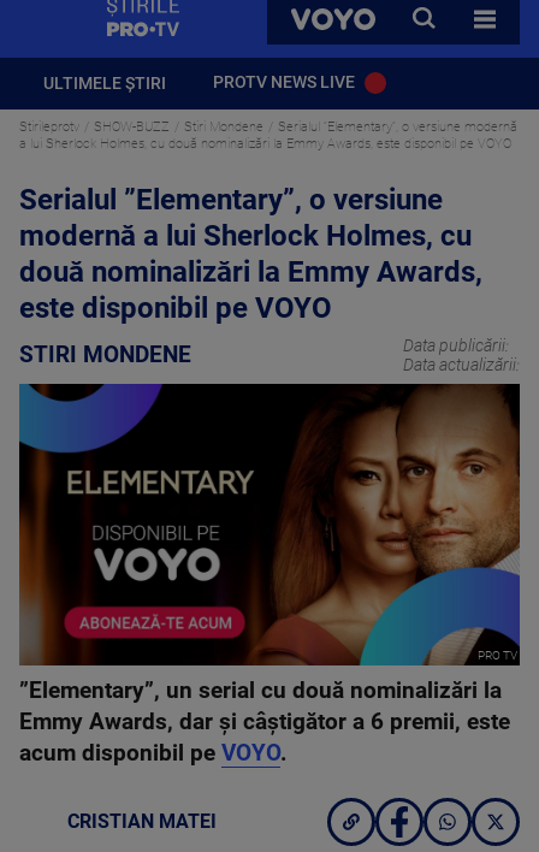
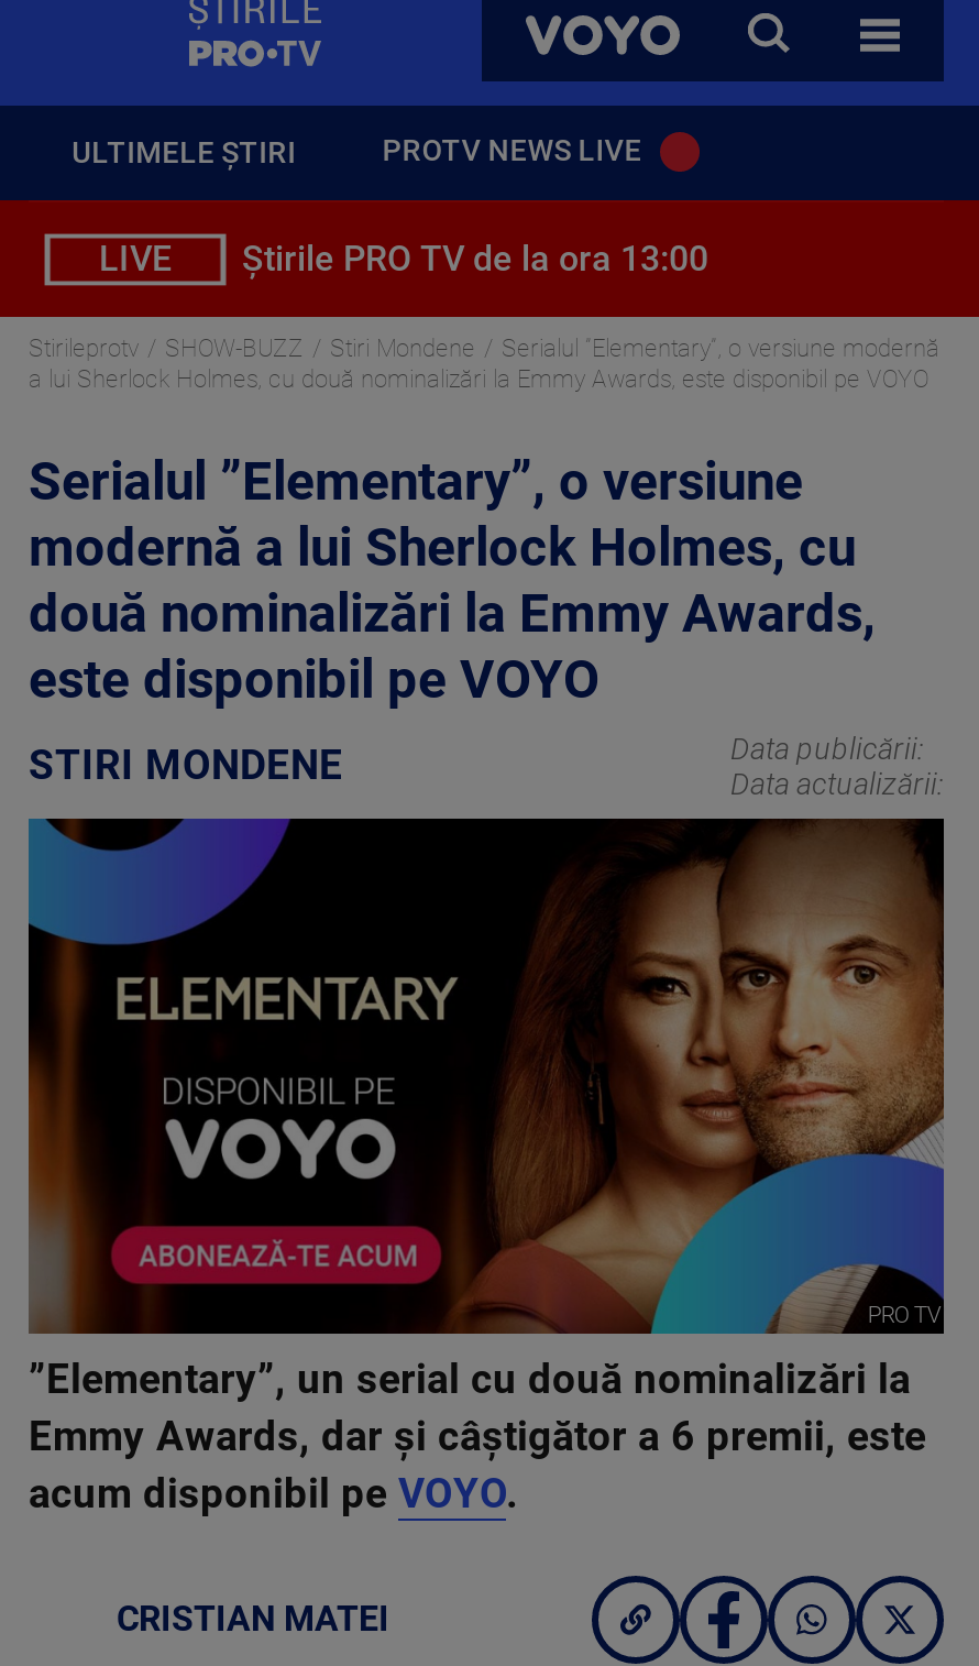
+ LIVE
+ Știrile PRO TV de la ora 13:00
